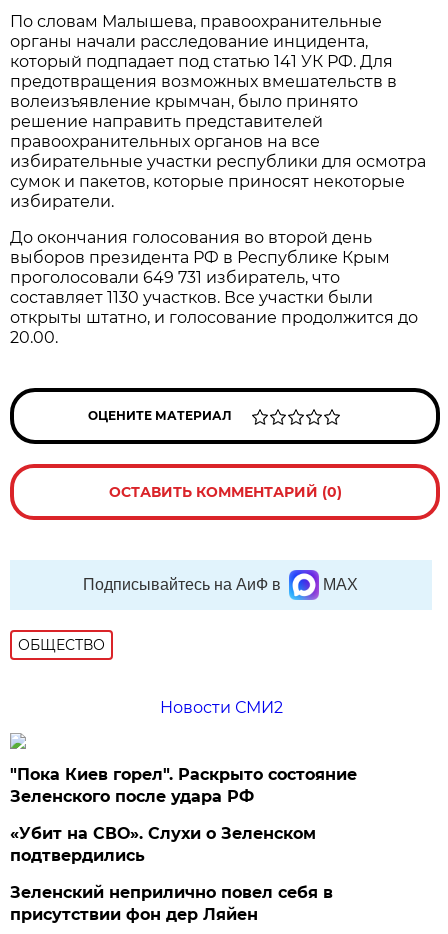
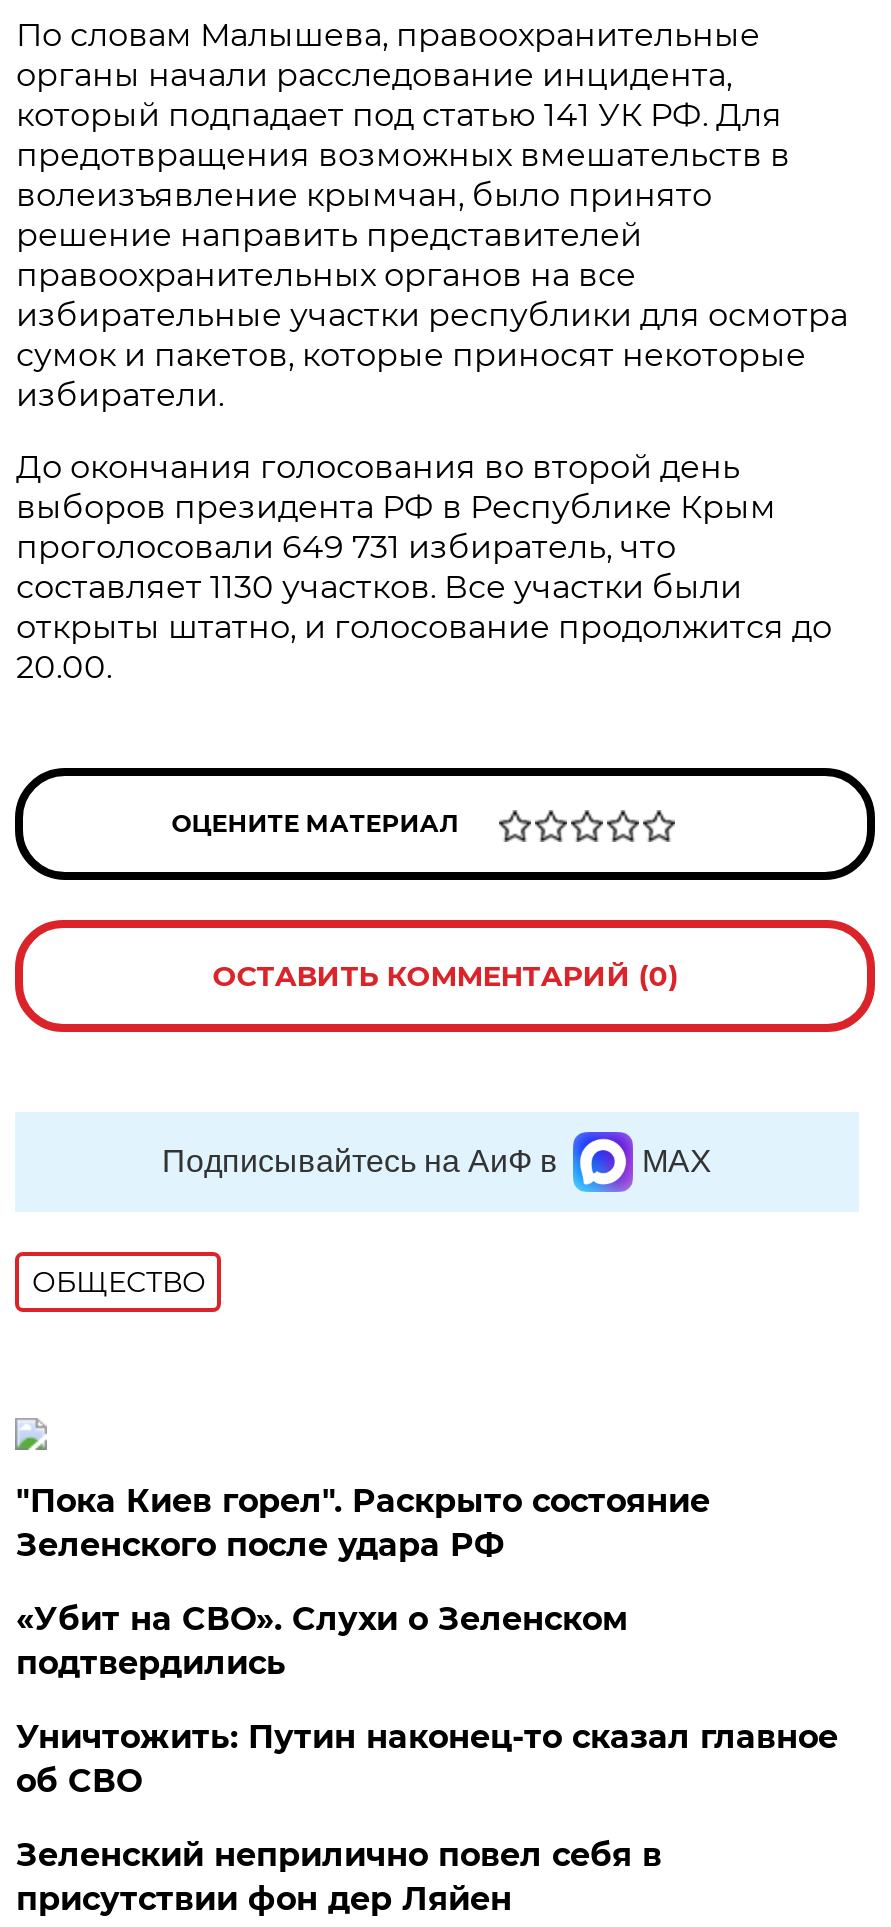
- Новости СМИ2

moved up: "Пока Киев горел". Раскрыто состояние | Зеленского после удара РФ | «Убит на СВО». Слухи о Зеленском | подтвердились

+ Уничтожить: Путин наконец-то сказал главное
+ об СВО
